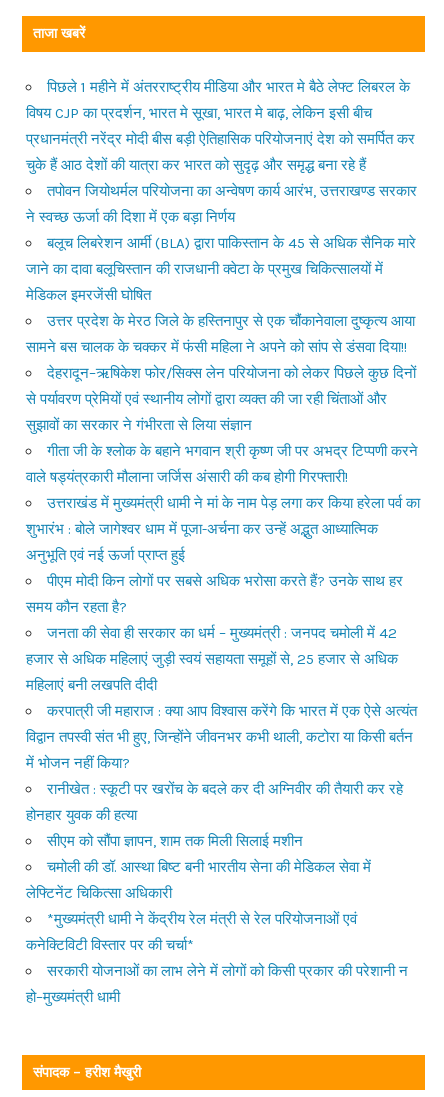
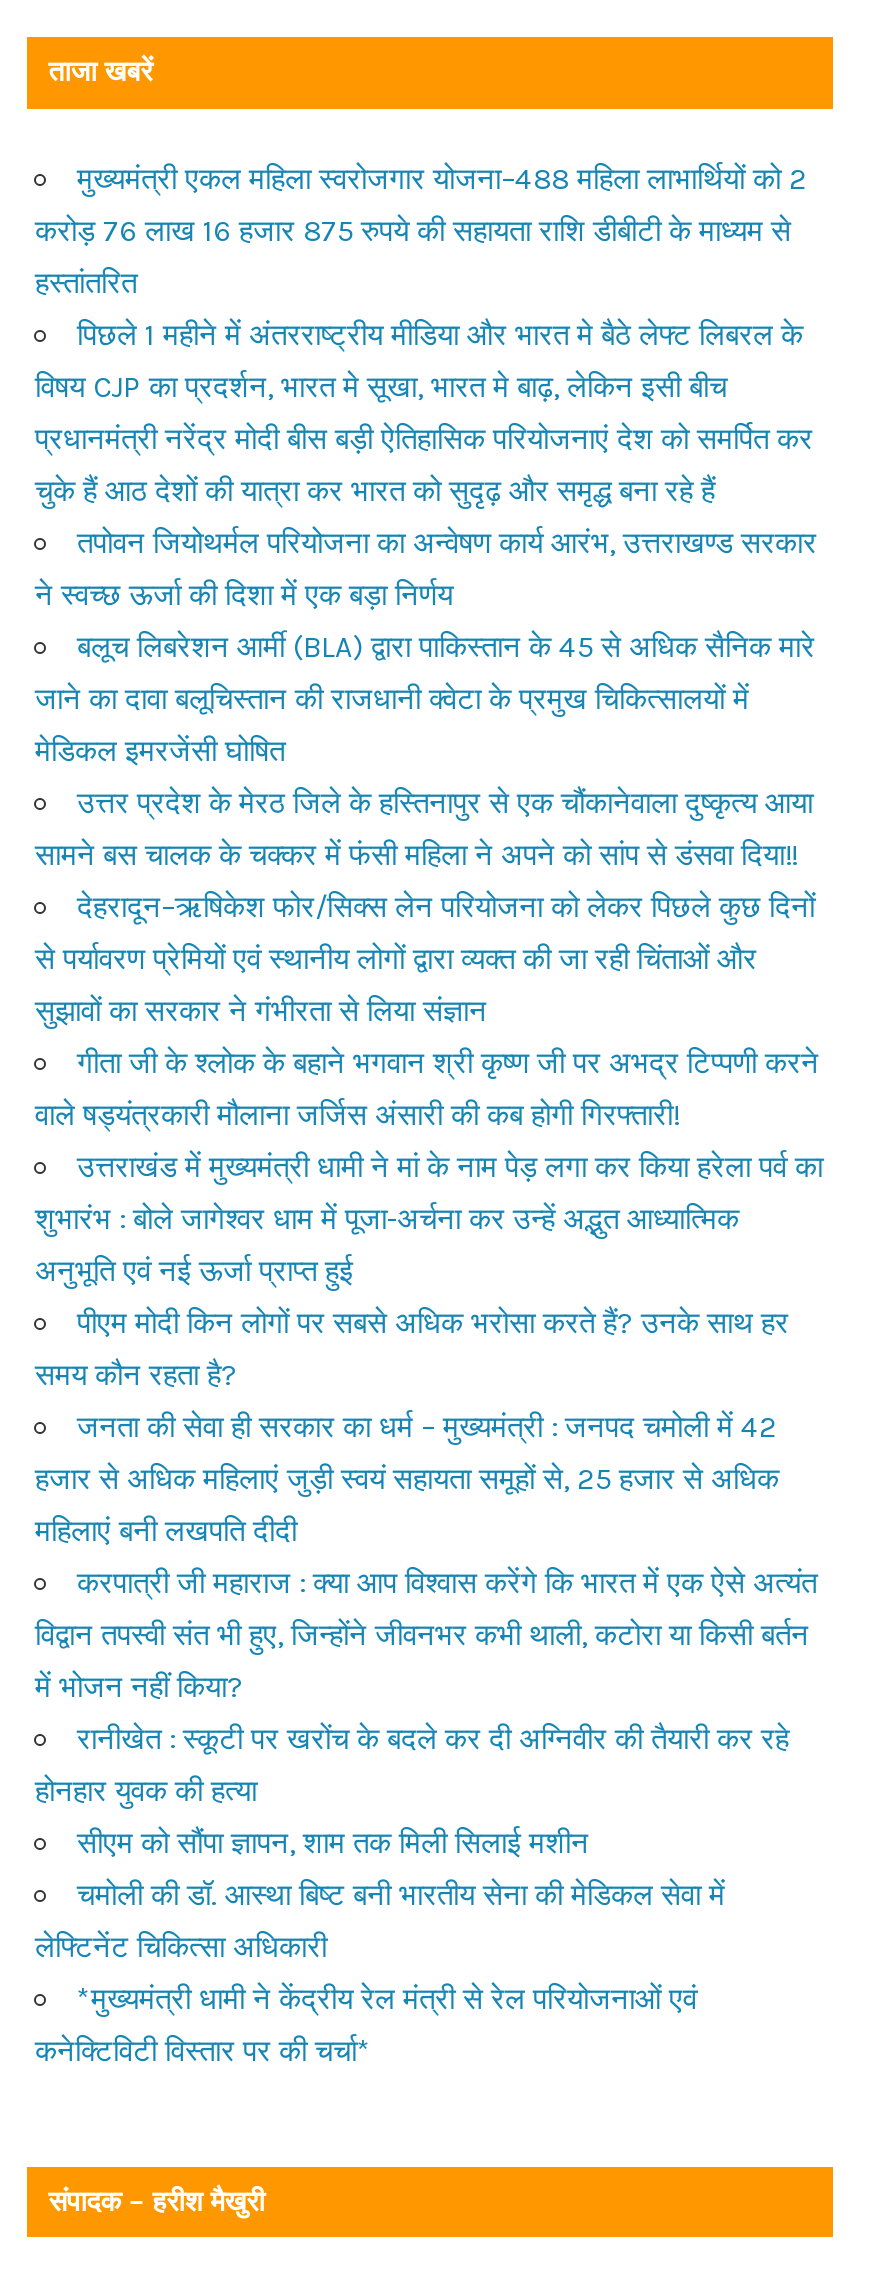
+ मुख्यमंत्री एकल महिला स्वरोजगार योजना–488 महिला लाभार्थियों को 2
+ करोड़ 76 लाख 16 हजार 875 रुपये की सहायता राशि डीबीटी के माध्यम से
+ हस्तांतरित

moved down: पिछले 1 महीने में अंतरराष्ट्रीय मीडिया और भारत मे बैठे लेफ्ट लिबरल के | विषय CJP का प्रदर्शन, भारत मे सूखा, भारत मे बाढ़, लेकिन इसी बीच | प्रधानमंत्री नरेंद्र मोदी बीस बड़ी ऐतिहासिक परियोजनाएं देश को समर्पित कर | ... | *मुख्यमंत्री धामी ने केंद्रीय रेल मंत्री से रेल परियोजनाओं एवं | कनेक्टिविटी विस्तार पर की चर्चा*

- सरकारी योजनाओं का लाभ लेने में लोगों को किसी प्रकार की परेशानी न
- हो–मुख्यमंत्री धामी
